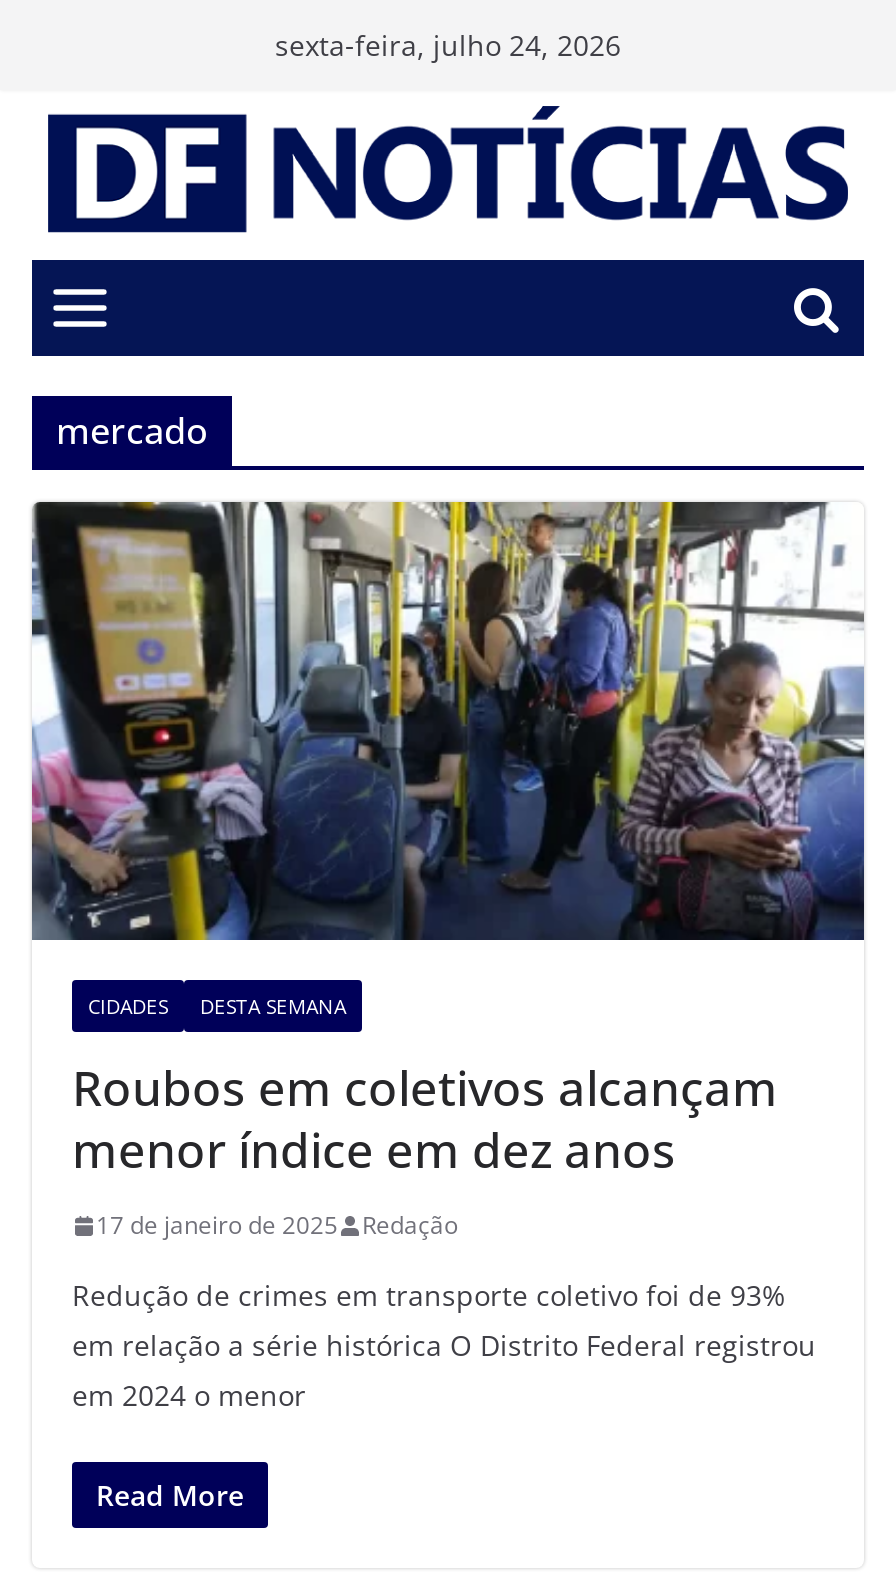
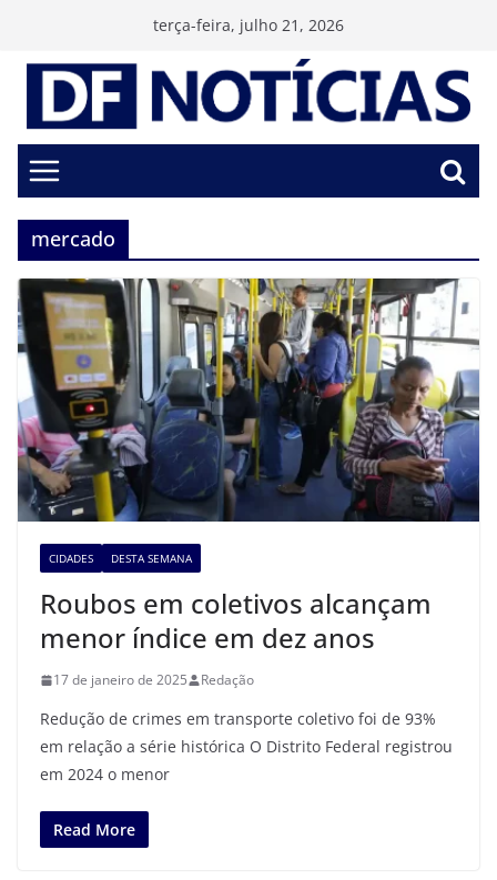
- sexta-feira, julho 24, 2026
+ terça-feira, julho 21, 2026
